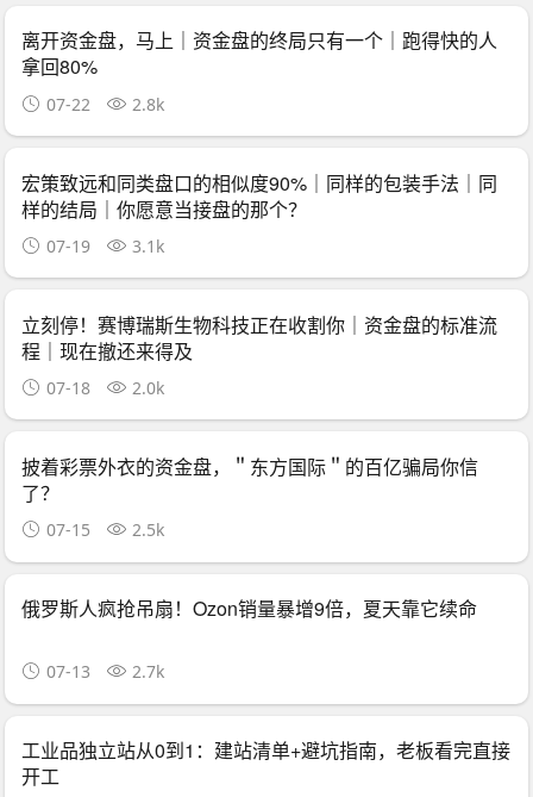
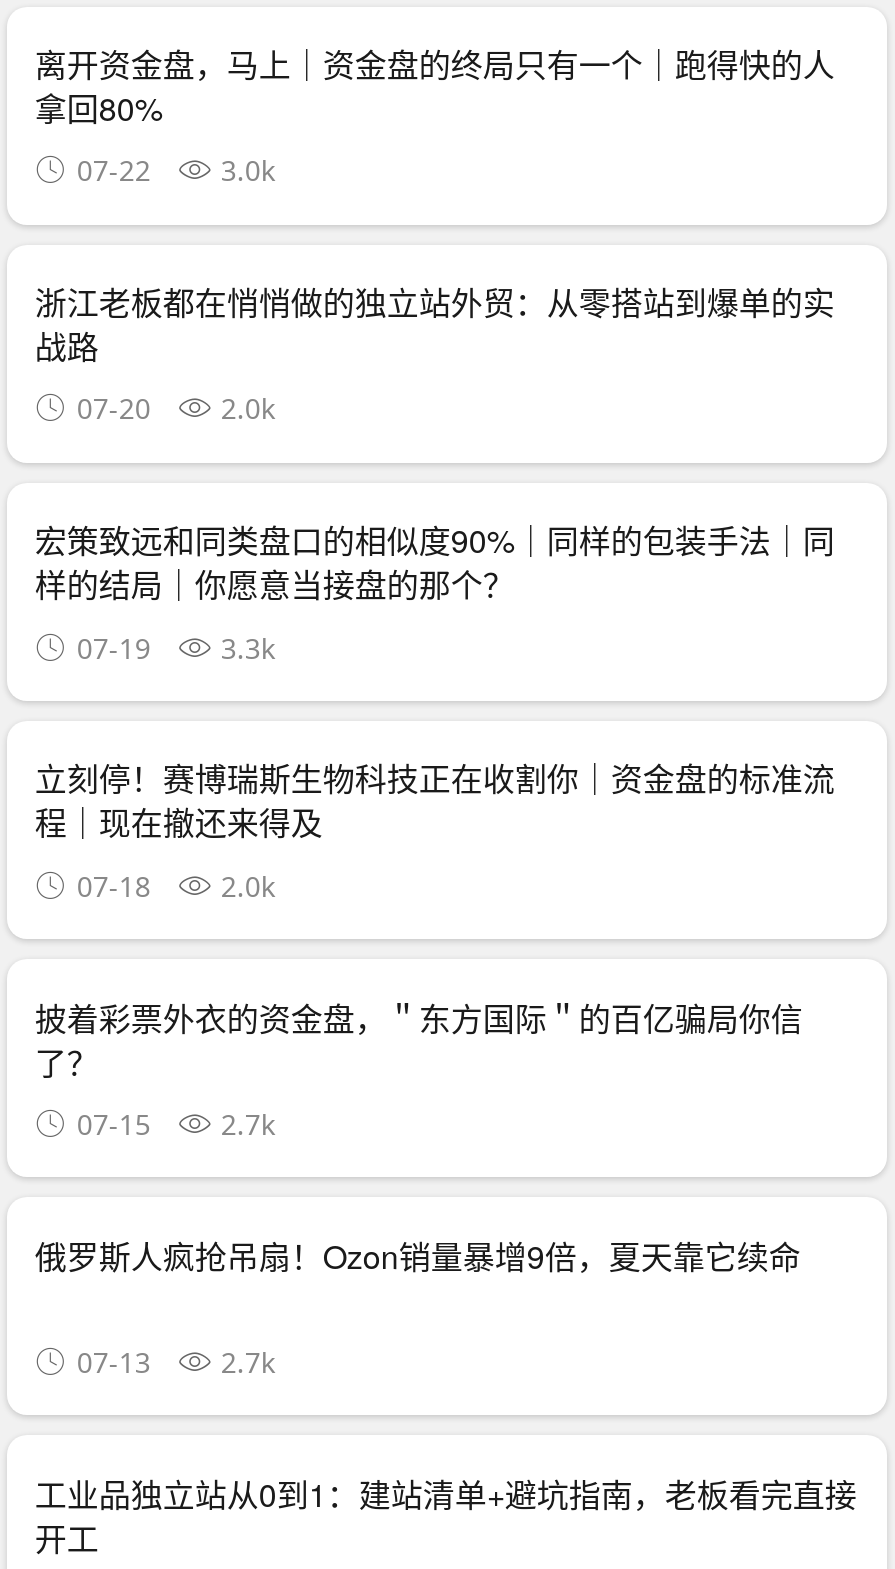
- 2.8k
+ 3.0k
+ 浙江老板都在悄悄做的独立站外贸：从零搭站到爆单的实
+ 战路
+ 07-20
+ 2.0k

- 07-19 3.1k
+ 07-19 3.3k

- 07-15 2.5k
+ 07-15 2.7k
